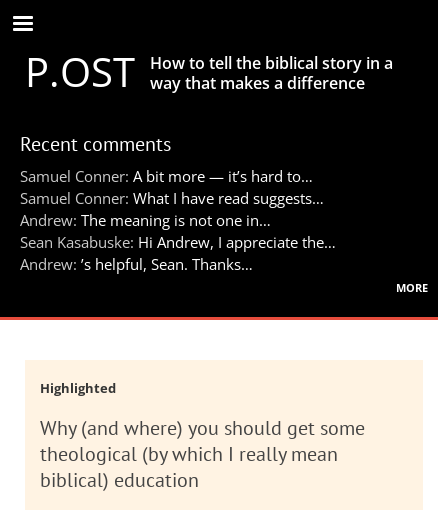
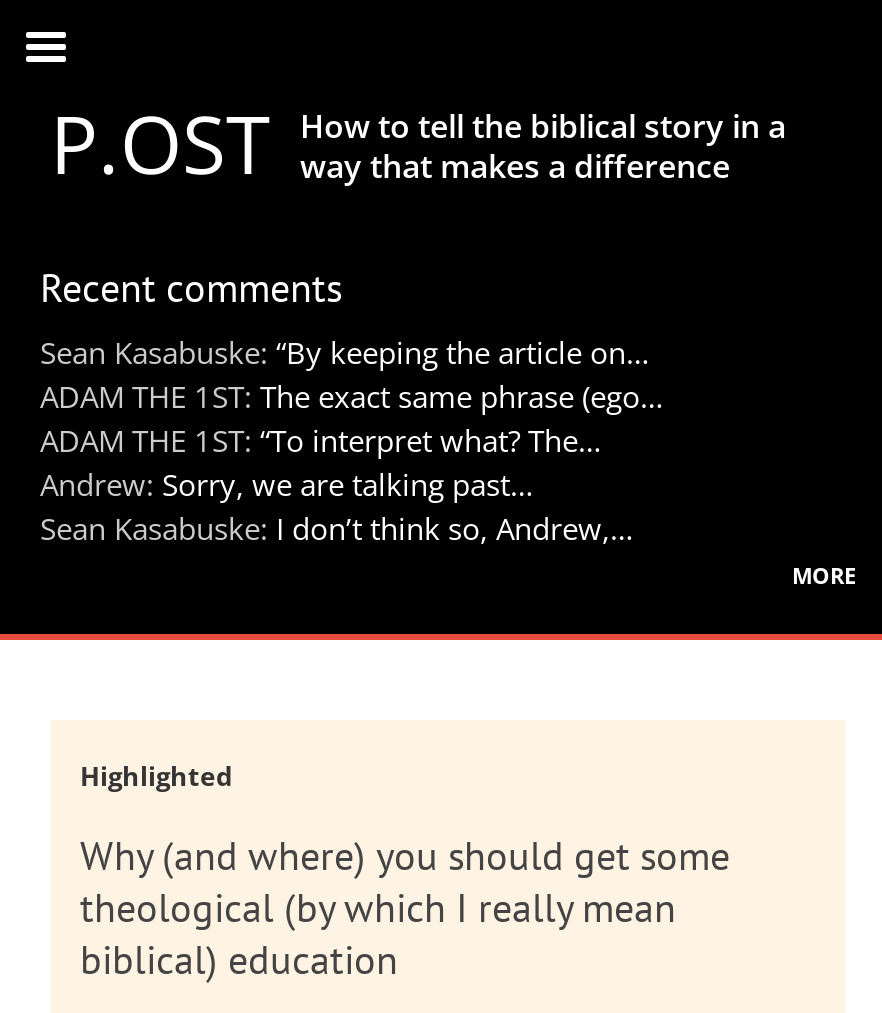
- Samuel Conner: A bit more — it’s hard to…
- Samuel Conner: What I have read suggests…
- Andrew: The meaning is not one in…
- Sean Kasabuske: Hi Andrew, I appreciate the…
- Andrew:’s helpful, Sean. Thanks…
+ Sean Kasabuske: “By keeping the article on…
+ ADAM THE 1ST: The exact same phrase (ego…
+ ADAM THE 1ST: “To interpret what? The…
+ Andrew: Sorry, we are talking past…
+ Sean Kasabuske: I don’t think so, Andrew,…
